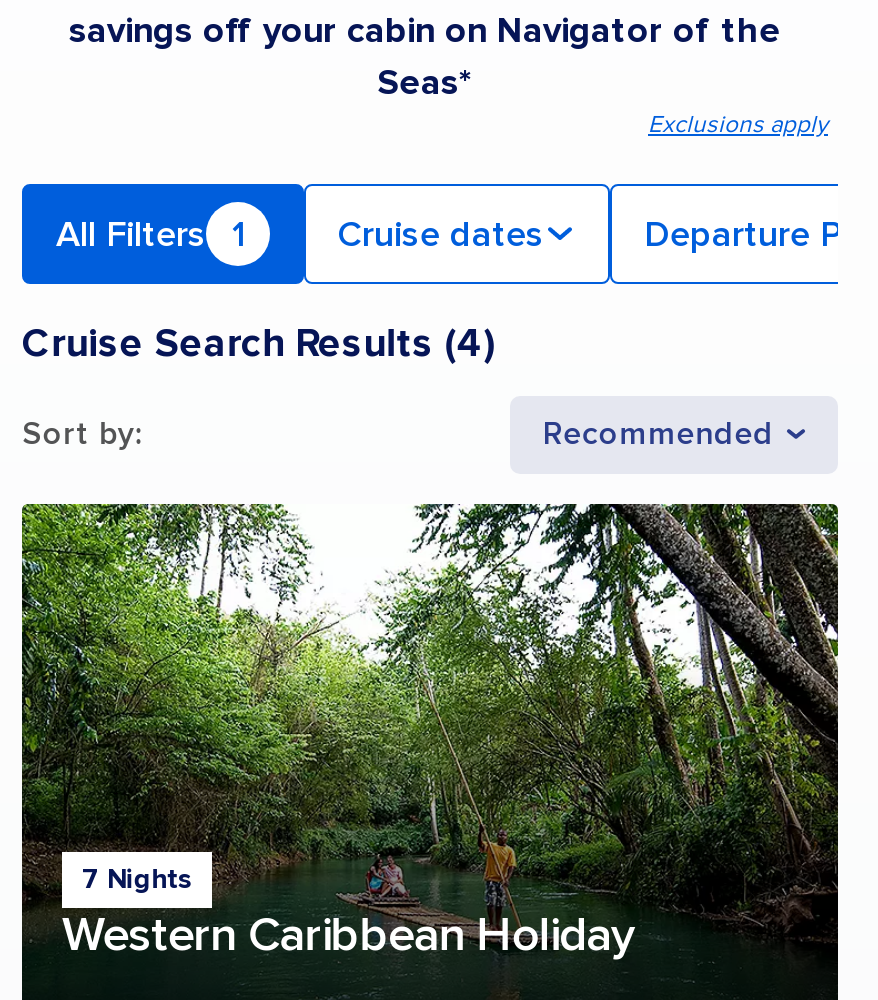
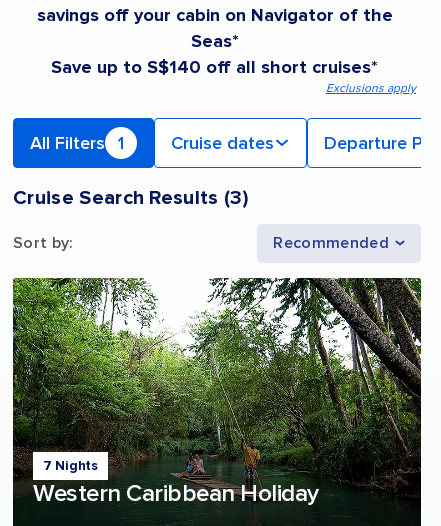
+ Save up to S$140 off all short cruises*

- Cruise Search Results (4)
+ Cruise Search Results (3)
